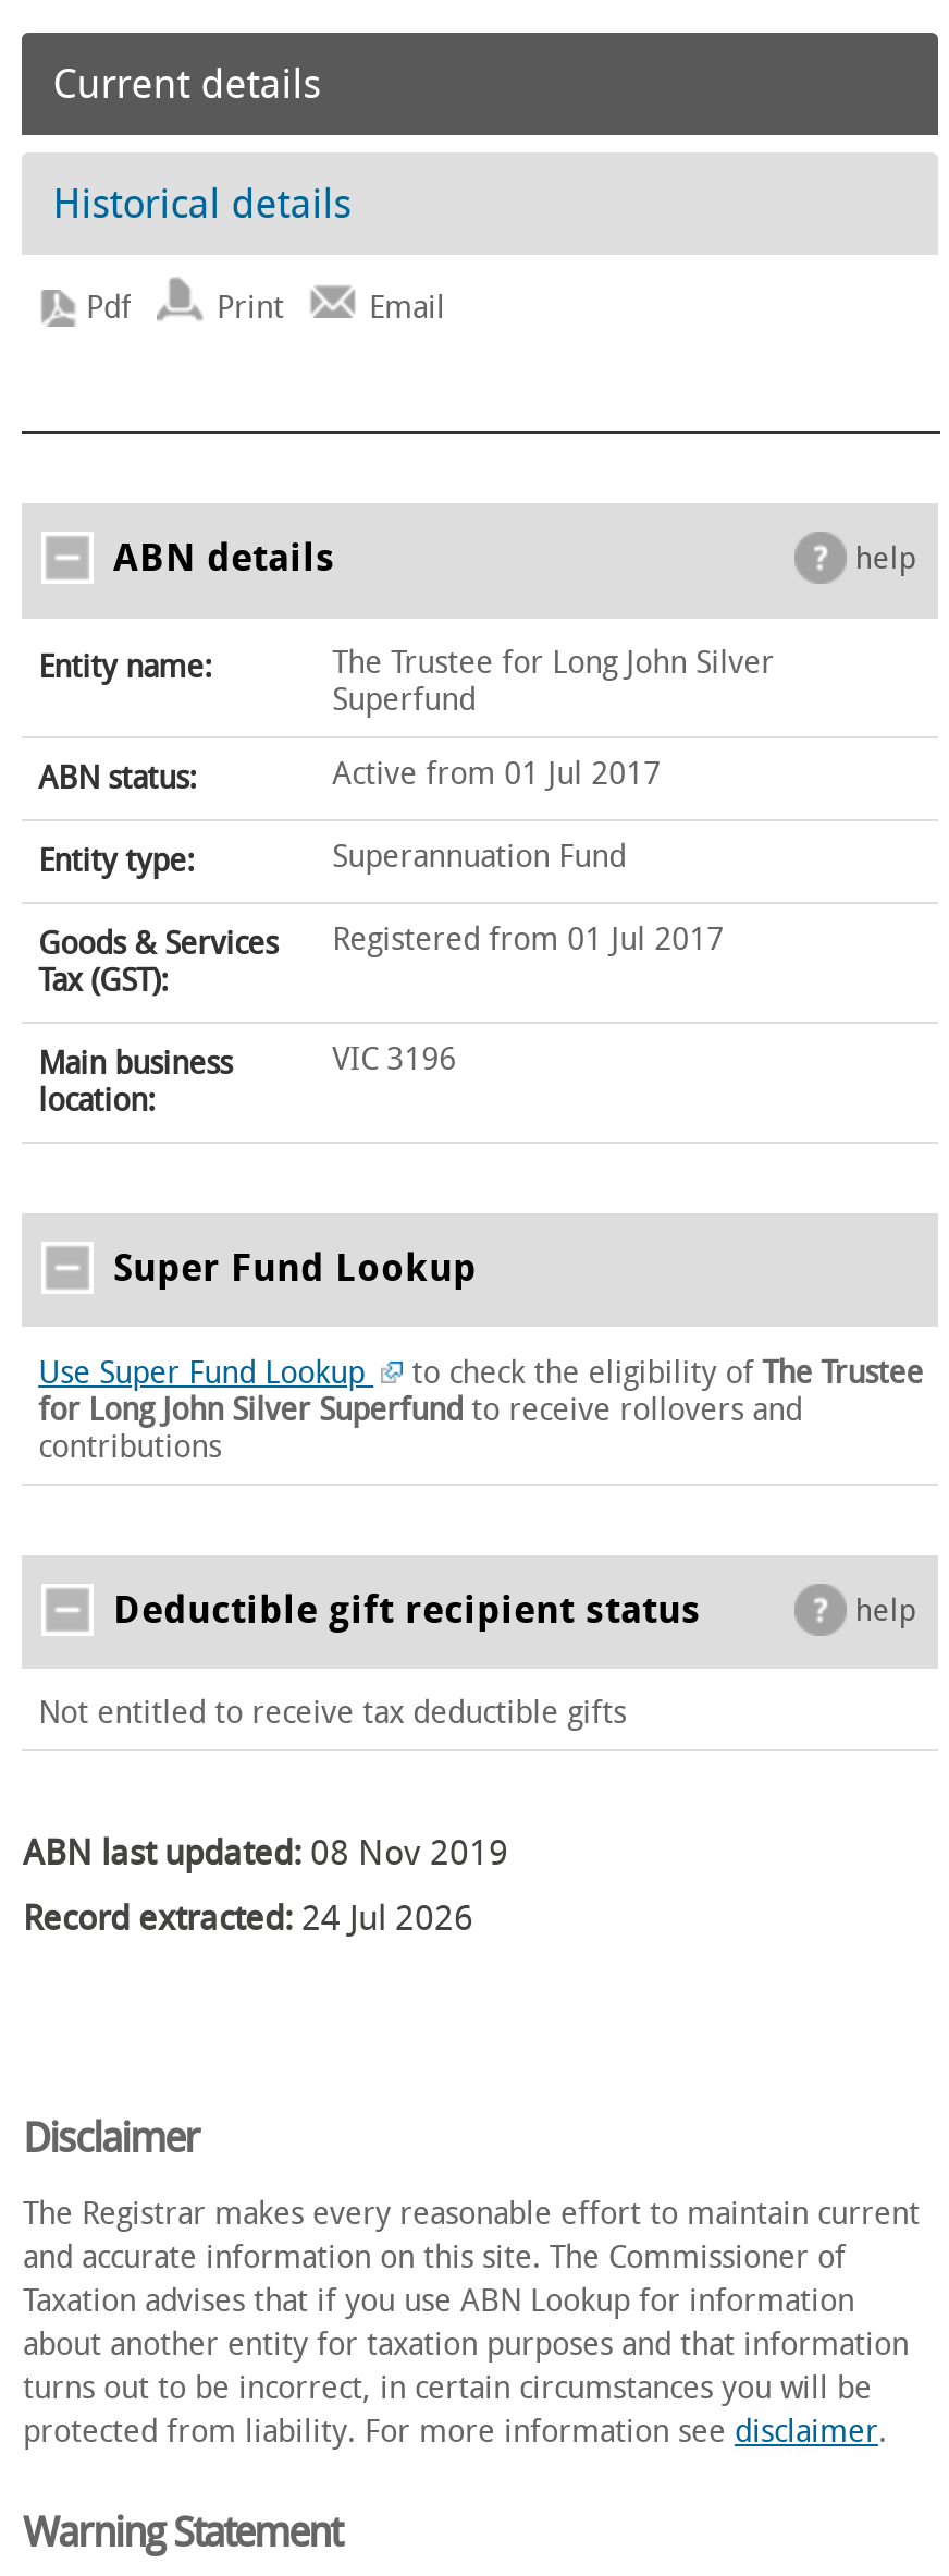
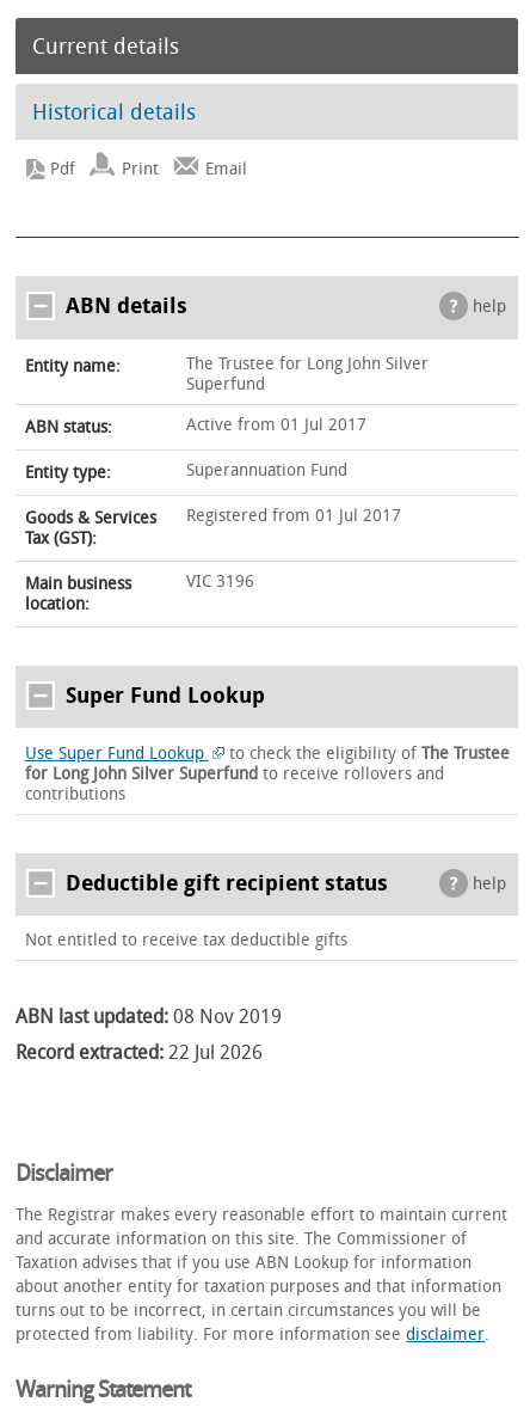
- Record extracted: 24 Jul 2026
+ Record extracted: 22 Jul 2026
